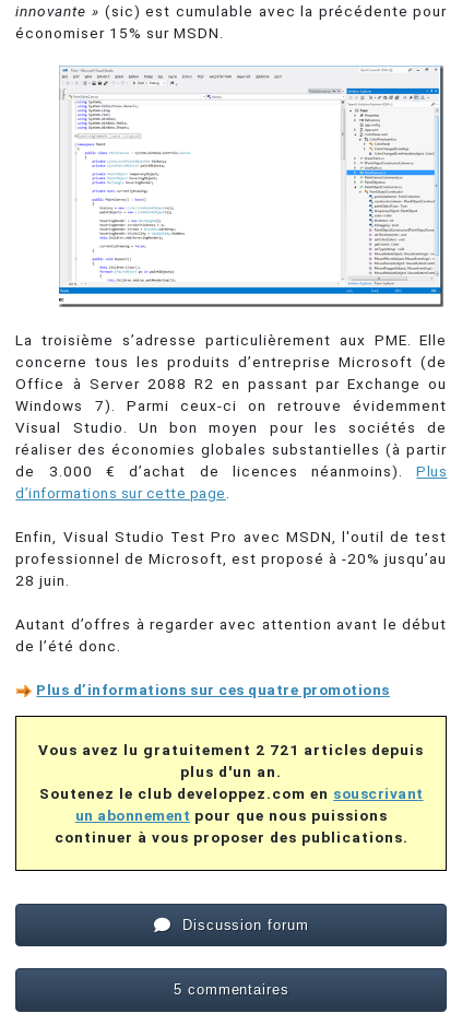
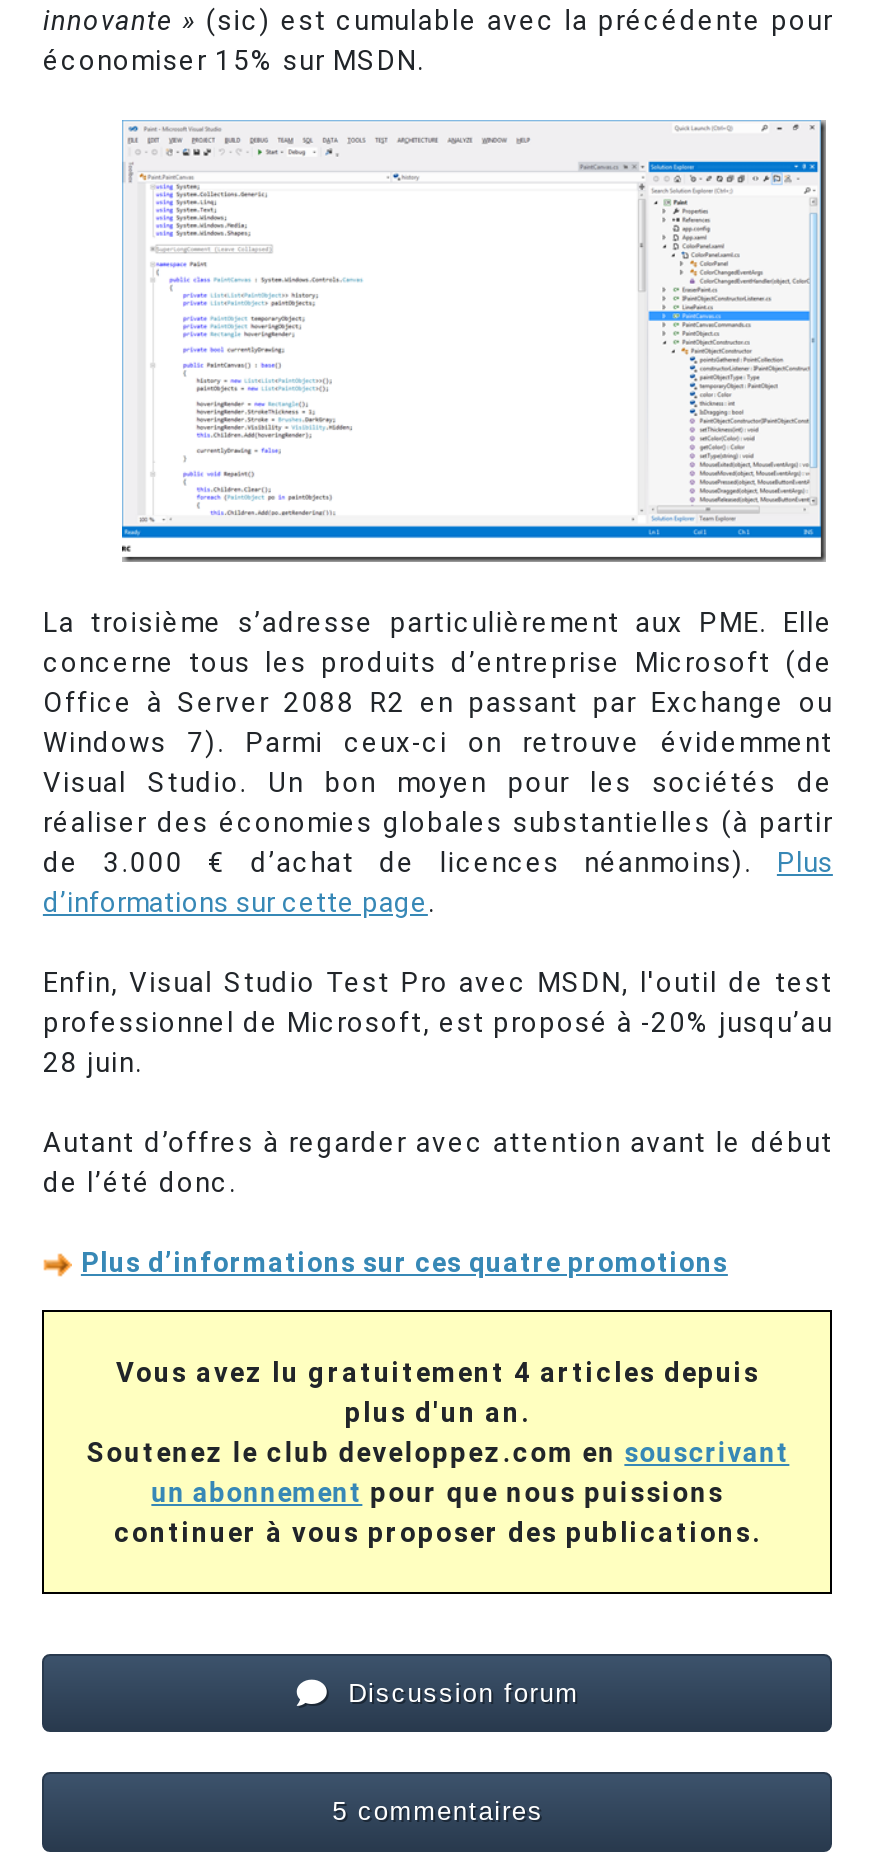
- Vous avez lu gratuitement 2 721 articles depuis
+ Vous avez lu gratuitement 4 articles depuis
